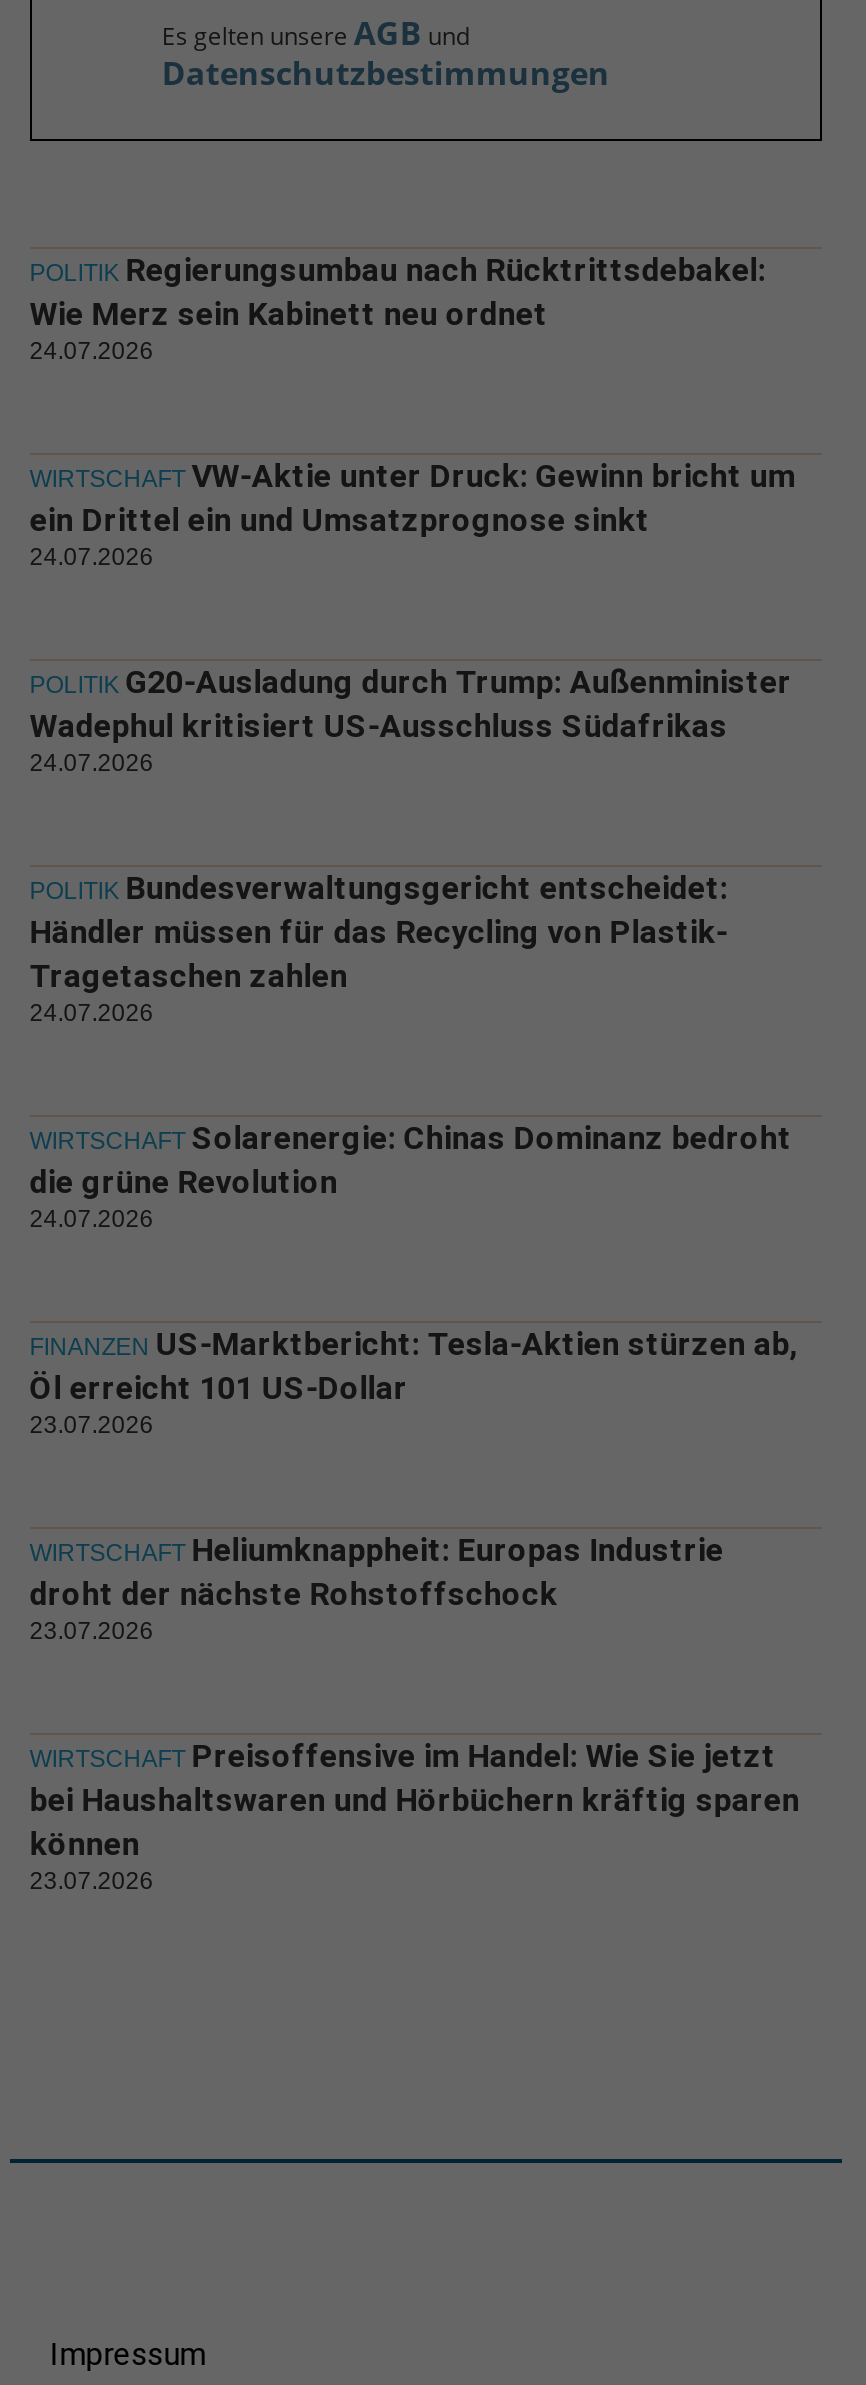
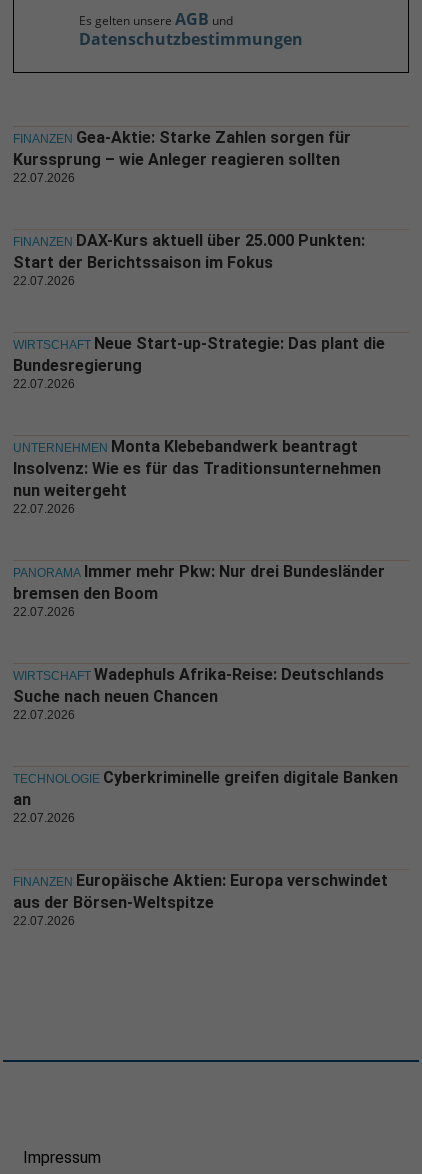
- POLITIK Regierungsumbau nach Rücktrittsdebakel:
- Wie Merz sein Kabinett neu ordnet
- 24.07.2026
+ FINANZEN Gea-Aktie: Starke Zahlen sorgen für
+ Kurssprung – wie Anleger reagieren sollten
+ 22.07.2026

- WIRTSCHAFT VW-Aktie unter Druck: Gewinn bricht um
- ein Drittel ein und Umsatzprognose sinkt
- 24.07.2026
+ FINANZEN DAX-Kurs aktuell über 25.000 Punkten:
+ Start der Berichtssaison im Fokus
+ 22.07.2026

- POLITIK G20-Ausladung durch Trump: Außenminister
- Wadephul kritisiert US-Ausschluss Südafrikas
- 24.07.2026
+ WIRTSCHAFT Neue Start-up-Strategie: Das plant die
+ Bundesregierung
+ 22.07.2026

- POLITIK Bundesverwaltungsgericht entscheidet:
- Händler müssen für das Recycling von Plastik-
- Tragetaschen zahlen
- 24.07.2026
+ UNTERNEHMEN Monta Klebebandwerk beantragt
+ Insolvenz: Wie es für das Traditionsunternehmen
+ nun weitergeht
+ 22.07.2026

- WIRTSCHAFT Solarenergie: Chinas Dominanz bedroht
- die grüne Revolution
- 24.07.2026
+ PANORAMA Immer mehr Pkw: Nur drei Bundesländer
+ bremsen den Boom
+ 22.07.2026

- FINANZEN US-Marktbericht: Tesla-Aktien stürzen ab,
- Öl erreicht 101 US-Dollar
- 23.07.2026
+ WIRTSCHAFT Wadephuls Afrika-Reise: Deutschlands
+ Suche nach neuen Chancen
+ 22.07.2026

- WIRTSCHAFT Heliumknappheit: Europas Industrie
- droht der nächste Rohstoffschock
- 23.07.2026
+ TECHNOLOGIE Cyberkriminelle greifen digitale Banken
+ an
+ 22.07.2026

- WIRTSCHAFT Preisoffensive im Handel: Wie Sie jetzt
- bei Haushaltswaren und Hörbüchern kräftig sparen
- können
- 23.07.2026
+ FINANZEN Europäische Aktien: Europa verschwindet
+ aus der Börsen-Weltspitze
+ 22.07.2026
